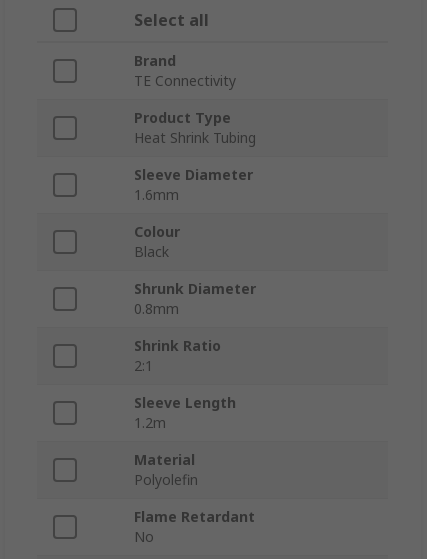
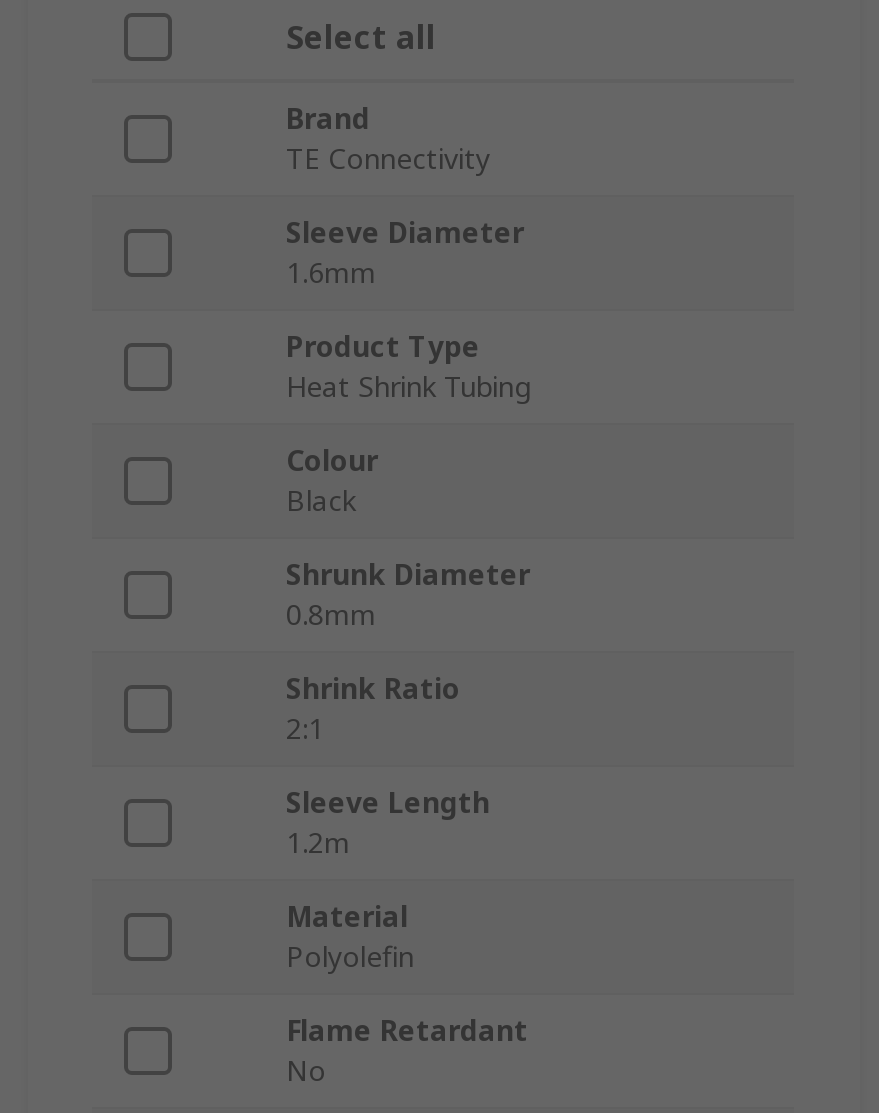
moved down: Product Type | Heat Shrink Tubing

moved up: Sleeve Diameter | 1.6mm
